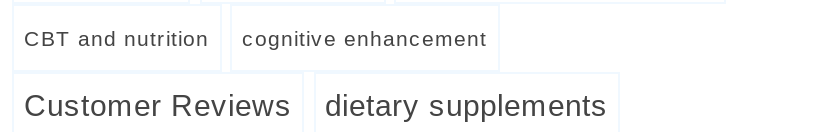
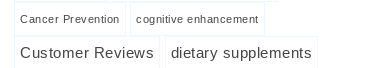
- CBT and nutrition
+ Cancer Prevention
